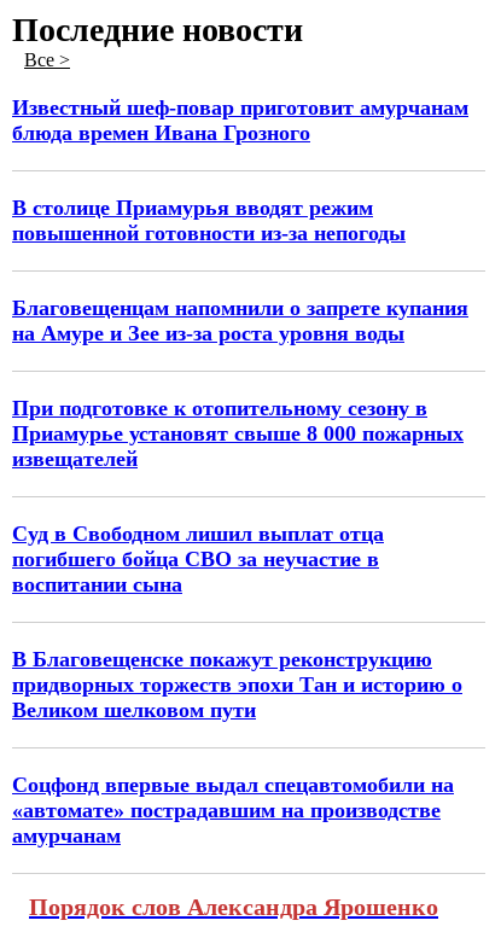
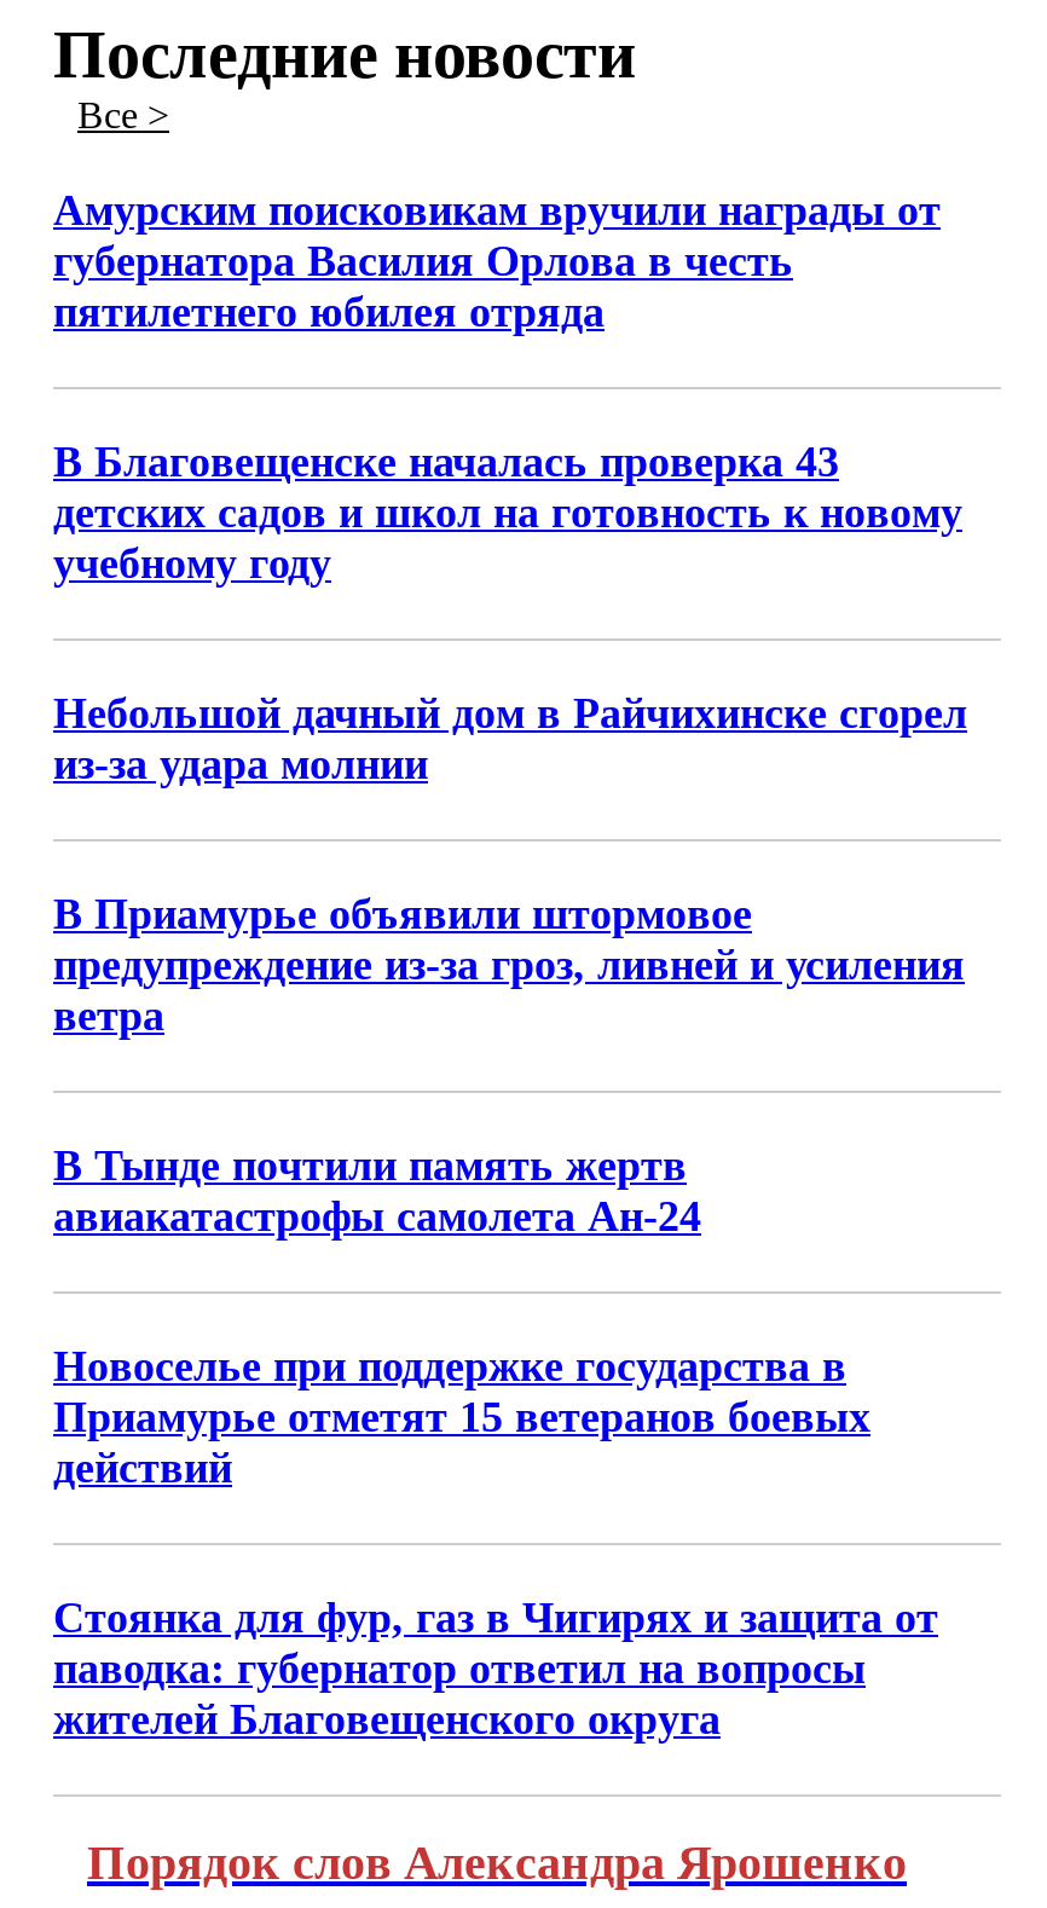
- Известный шеф-повар приготовит амурчанам
- блюда времен Ивана Грозного
+ Амурским поисковикам вручили награды от
+ губернатора Василия Орлова в честь
+ пятилетнего юбилея отряда

- В столице Приамурья вводят режим
- повышенной готовности из-за непогоды
+ В Благовещенске началась проверка 43
+ детских садов и школ на готовность к новому
+ учебному году

- Благовещенцам напомнили о запрете купания
- на Амуре и Зее из-за роста уровня воды
+ Небольшой дачный дом в Райчихинске сгорел
+ из-за удара молнии

- При подготовке к отопительному сезону в
- Приамурье установят свыше 8 000 пожарных
- извещателей
+ В Приамурье объявили штормовое
+ предупреждение из-за гроз, ливней и усиления
+ ветра

- Суд в Свободном лишил выплат отца
- погибшего бойца СВО за неучастие в
- воспитании сына
+ В Тынде почтили память жертв
+ авиакатастрофы самолета Ан-24

- В Благовещенске покажут реконструкцию
- придворных торжеств эпохи Тан и историю о
- Великом шелковом пути
+ Новоселье при поддержке государства в
+ Приамурье отметят 15 ветеранов боевых
+ действий

- Соцфонд впервые выдал спецавтомобили на
- «автомате» пострадавшим на производстве
- амурчанам
+ Стоянка для фур, газ в Чигирях и защита от
+ паводка: губернатор ответил на вопросы
+ жителей Благовещенского округа
